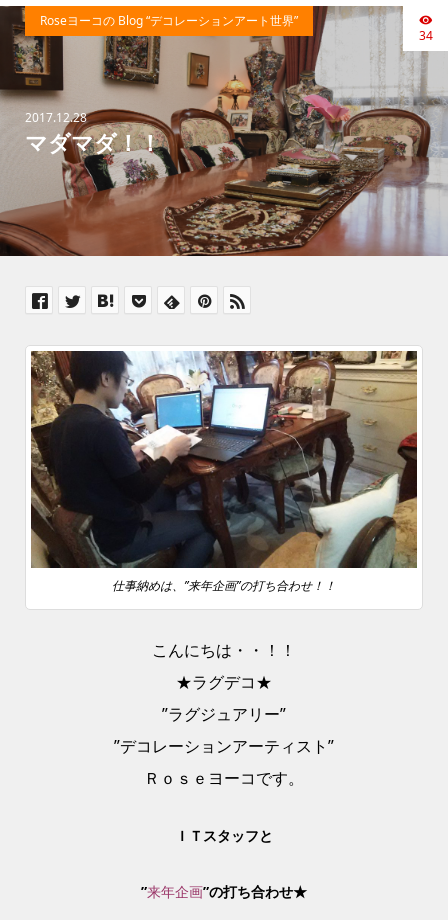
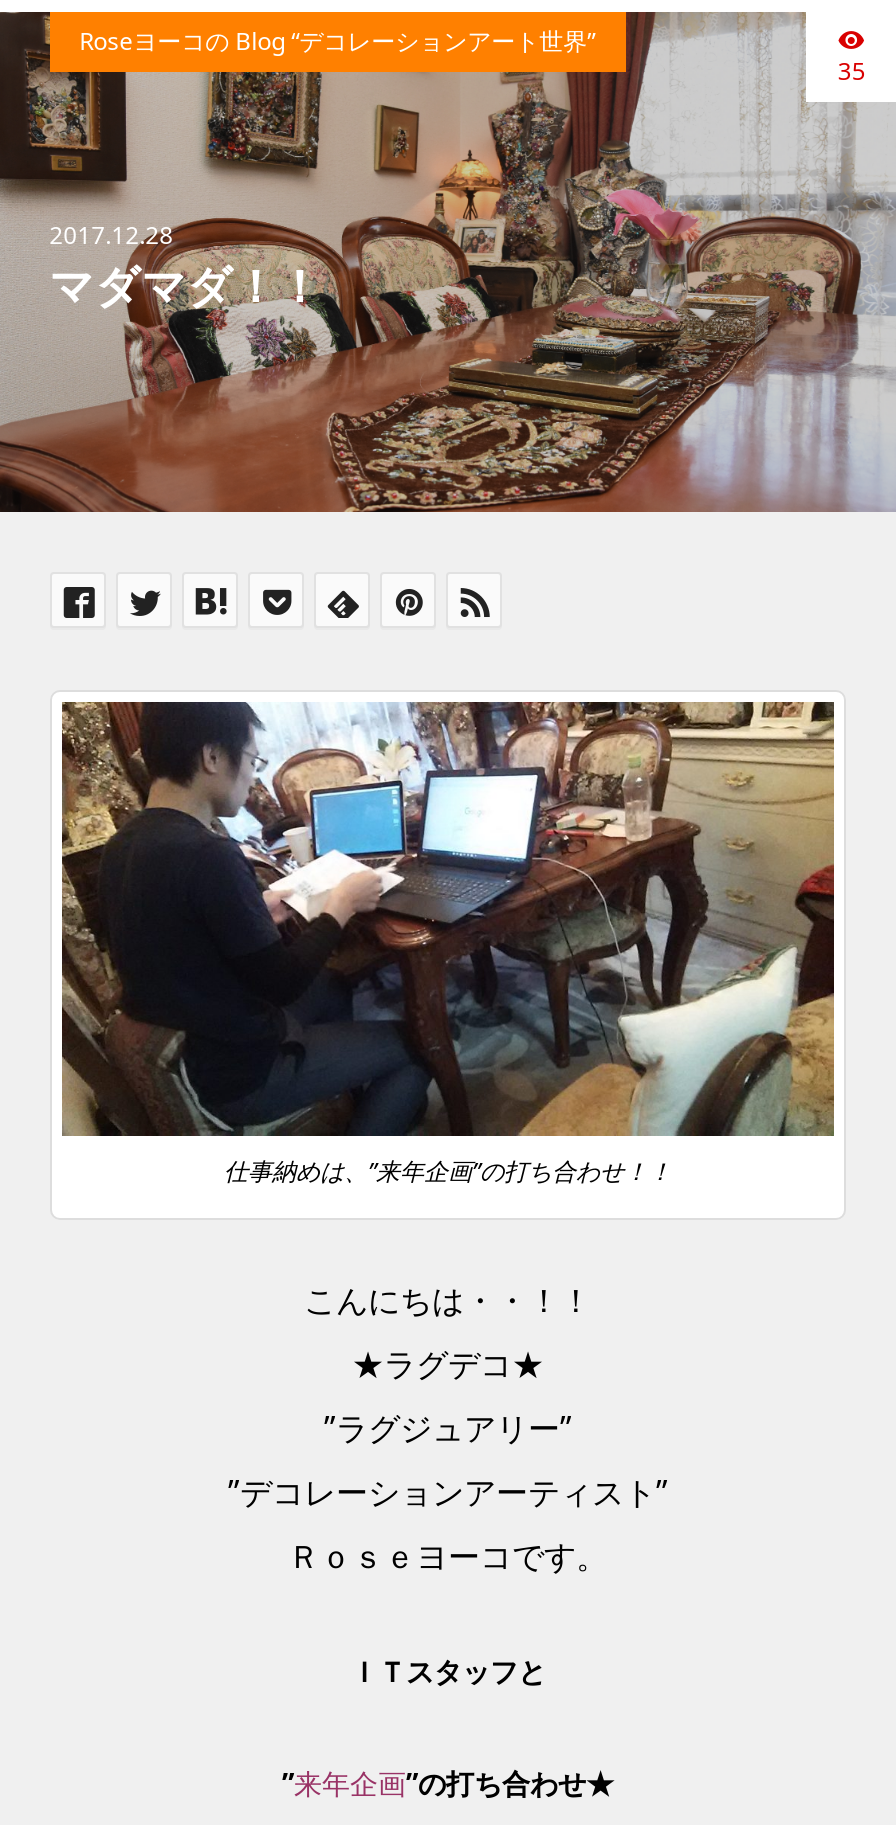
- 34
+ 35
